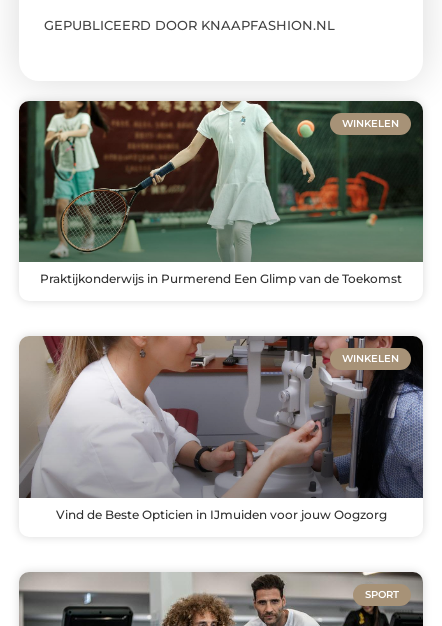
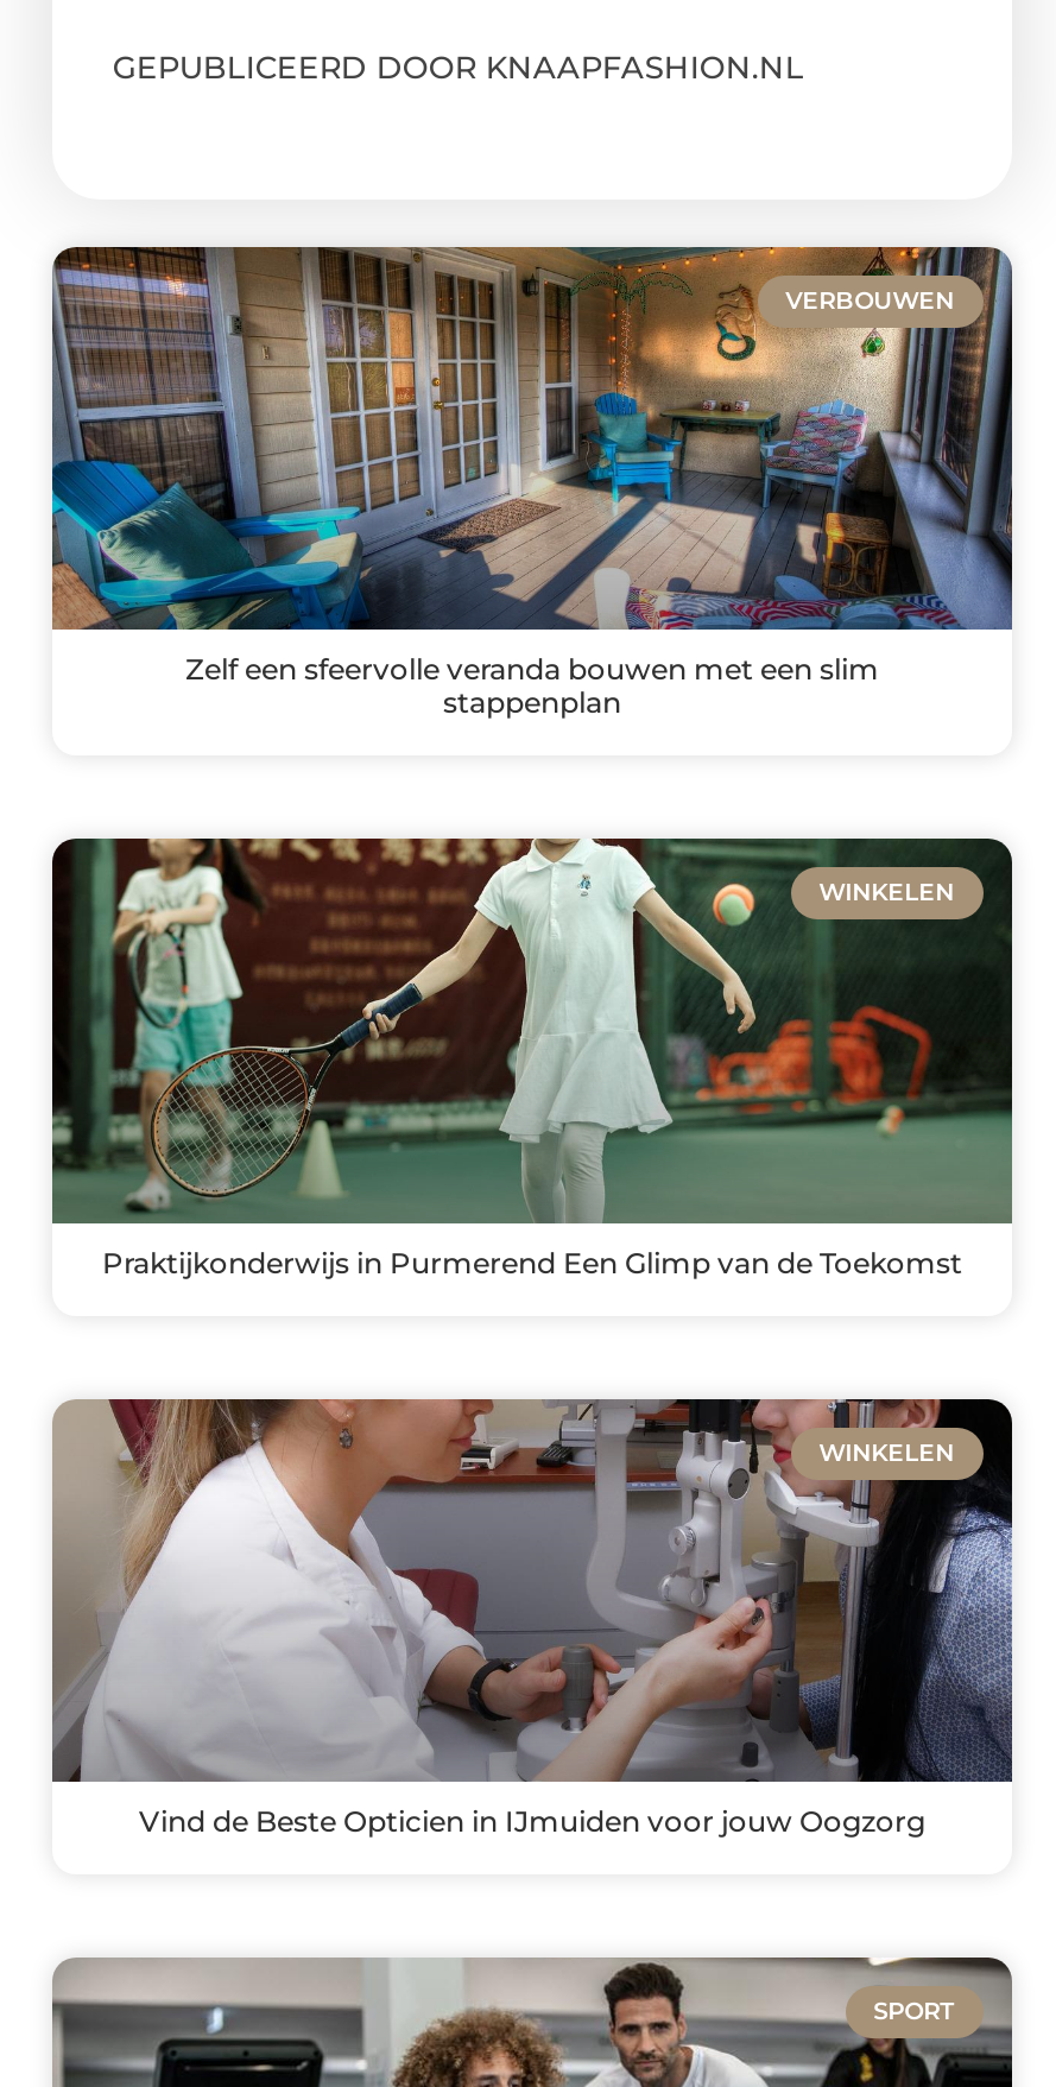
+ [image]
+ VERBOUWEN

+ Zelf een sfeervolle veranda bouwen met een slim
+ stappenplan
